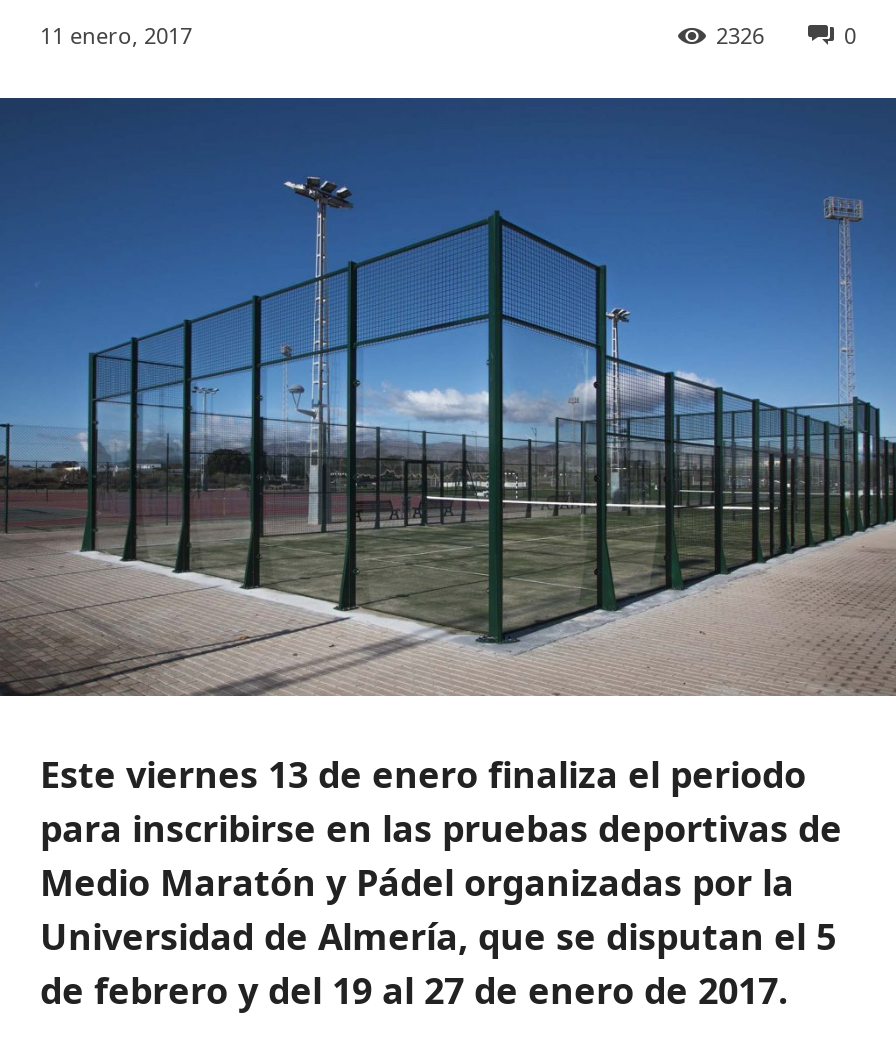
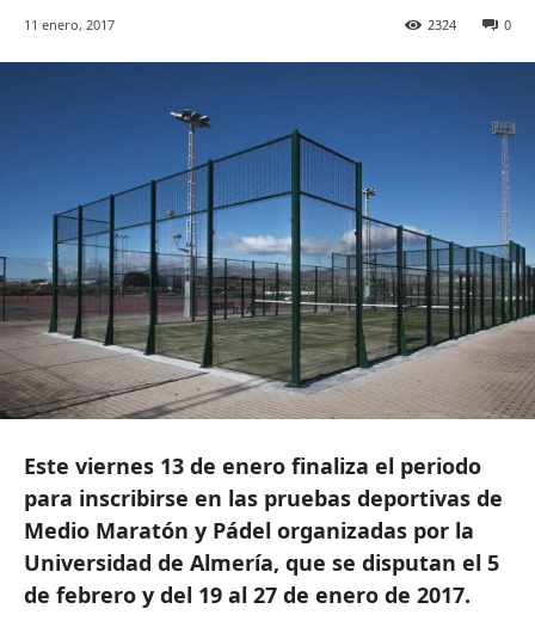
- 2326
+ 2324
